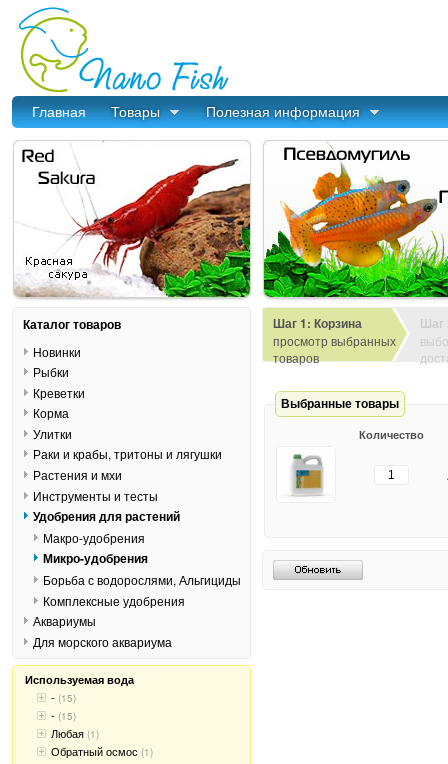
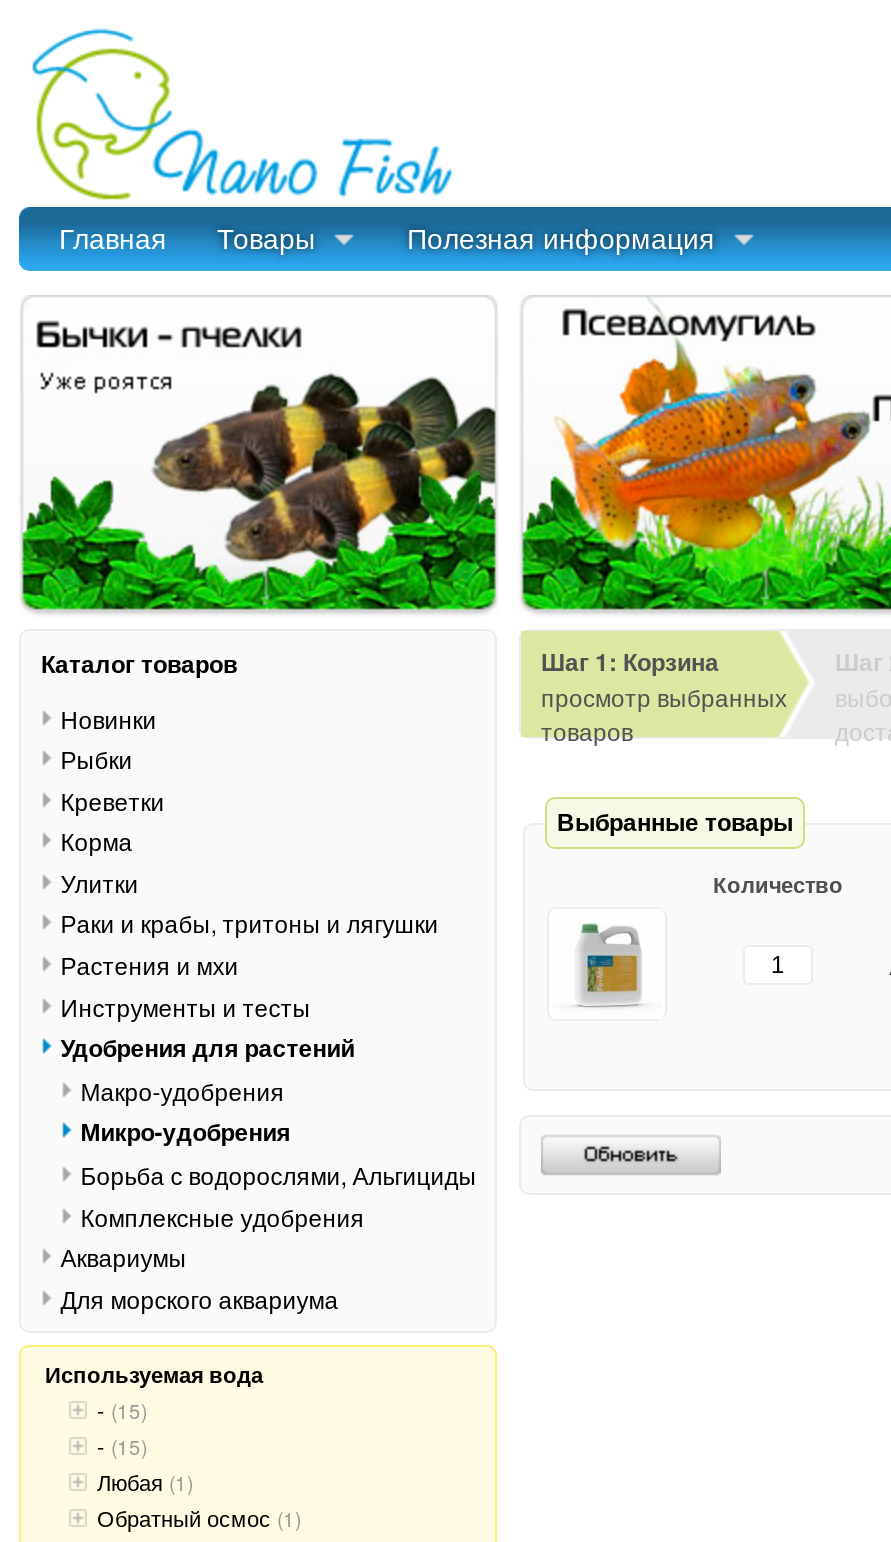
- [image]
+ [image]
